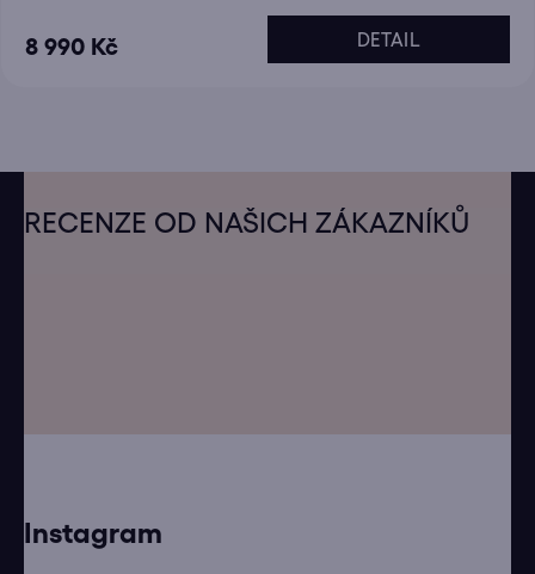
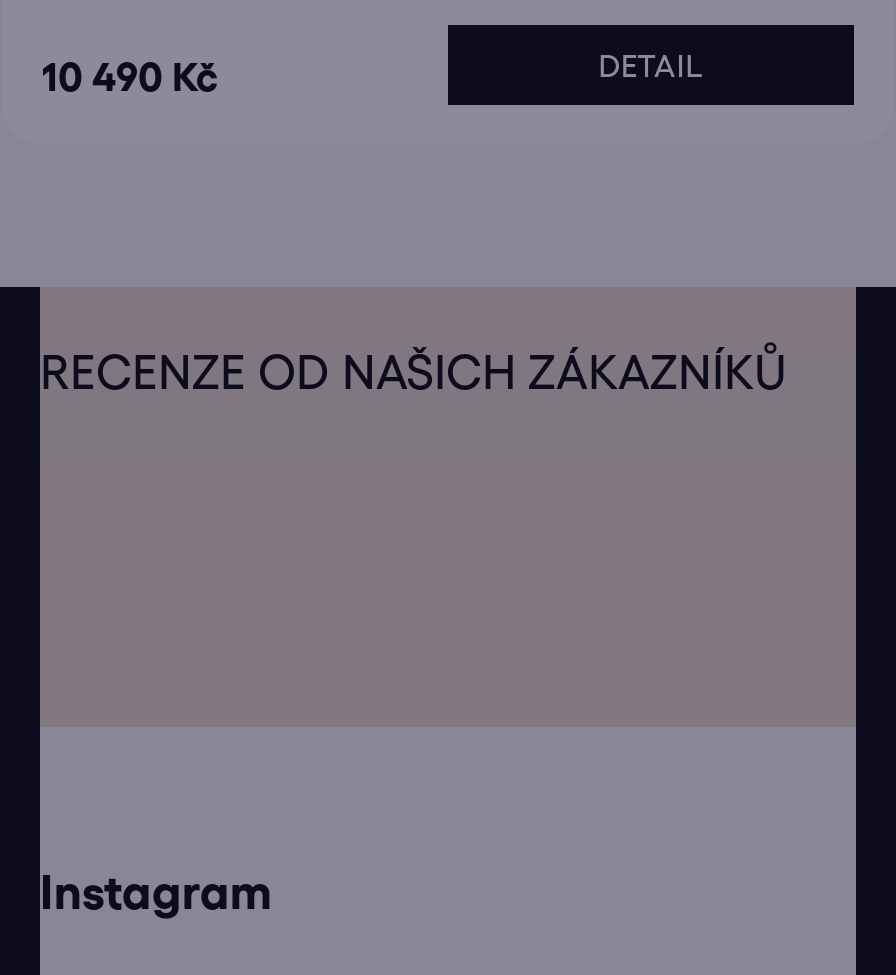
- 8 990 Kč
+ 10 490 Kč
